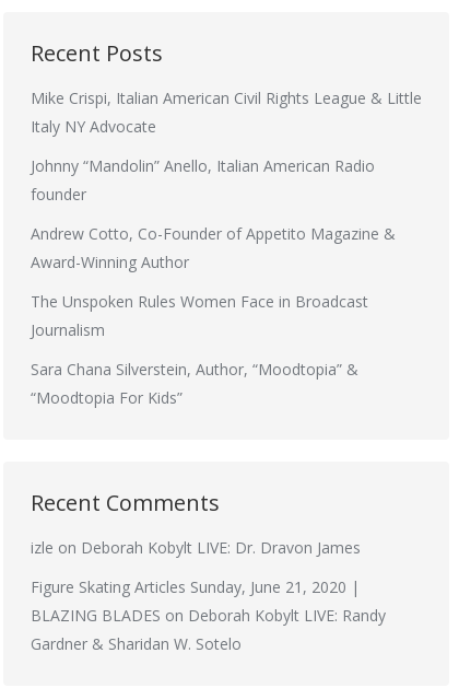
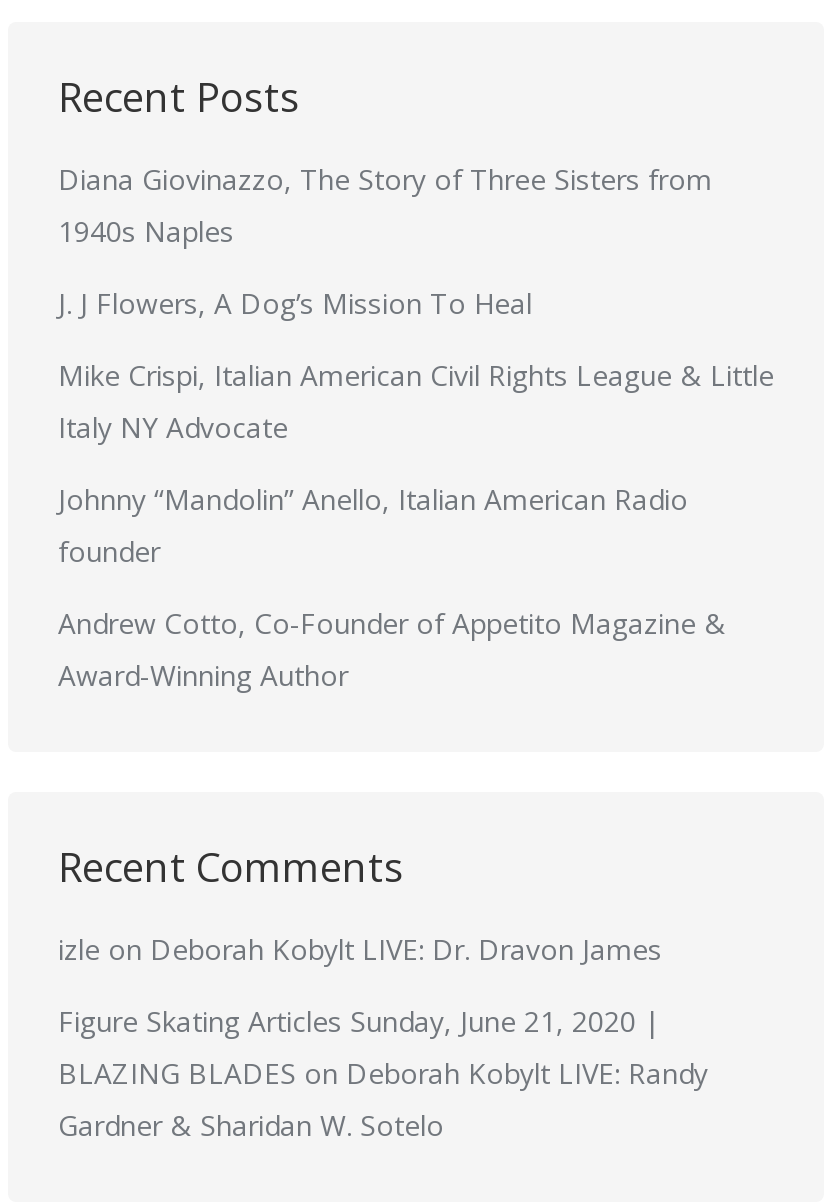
+ Diana Giovinazzo, The Story of Three Sisters from
+ 1940s Naples
+ J. J Flowers, A Dog’s Mission To Heal

moved down: Mike Crispi, Italian American Civil Rights League & Little | Italy NY Advocate | Johnny “Mandolin” Anello, Italian American Radio | founder | Andrew Cotto, Co-Founder of Appetito Magazine & | Award-Winning Author

- The Unspoken Rules Women Face in Broadcast
- Journalism
- Sara Chana Silverstein, Author, “Moodtopia” &
- “Moodtopia For Kids”
